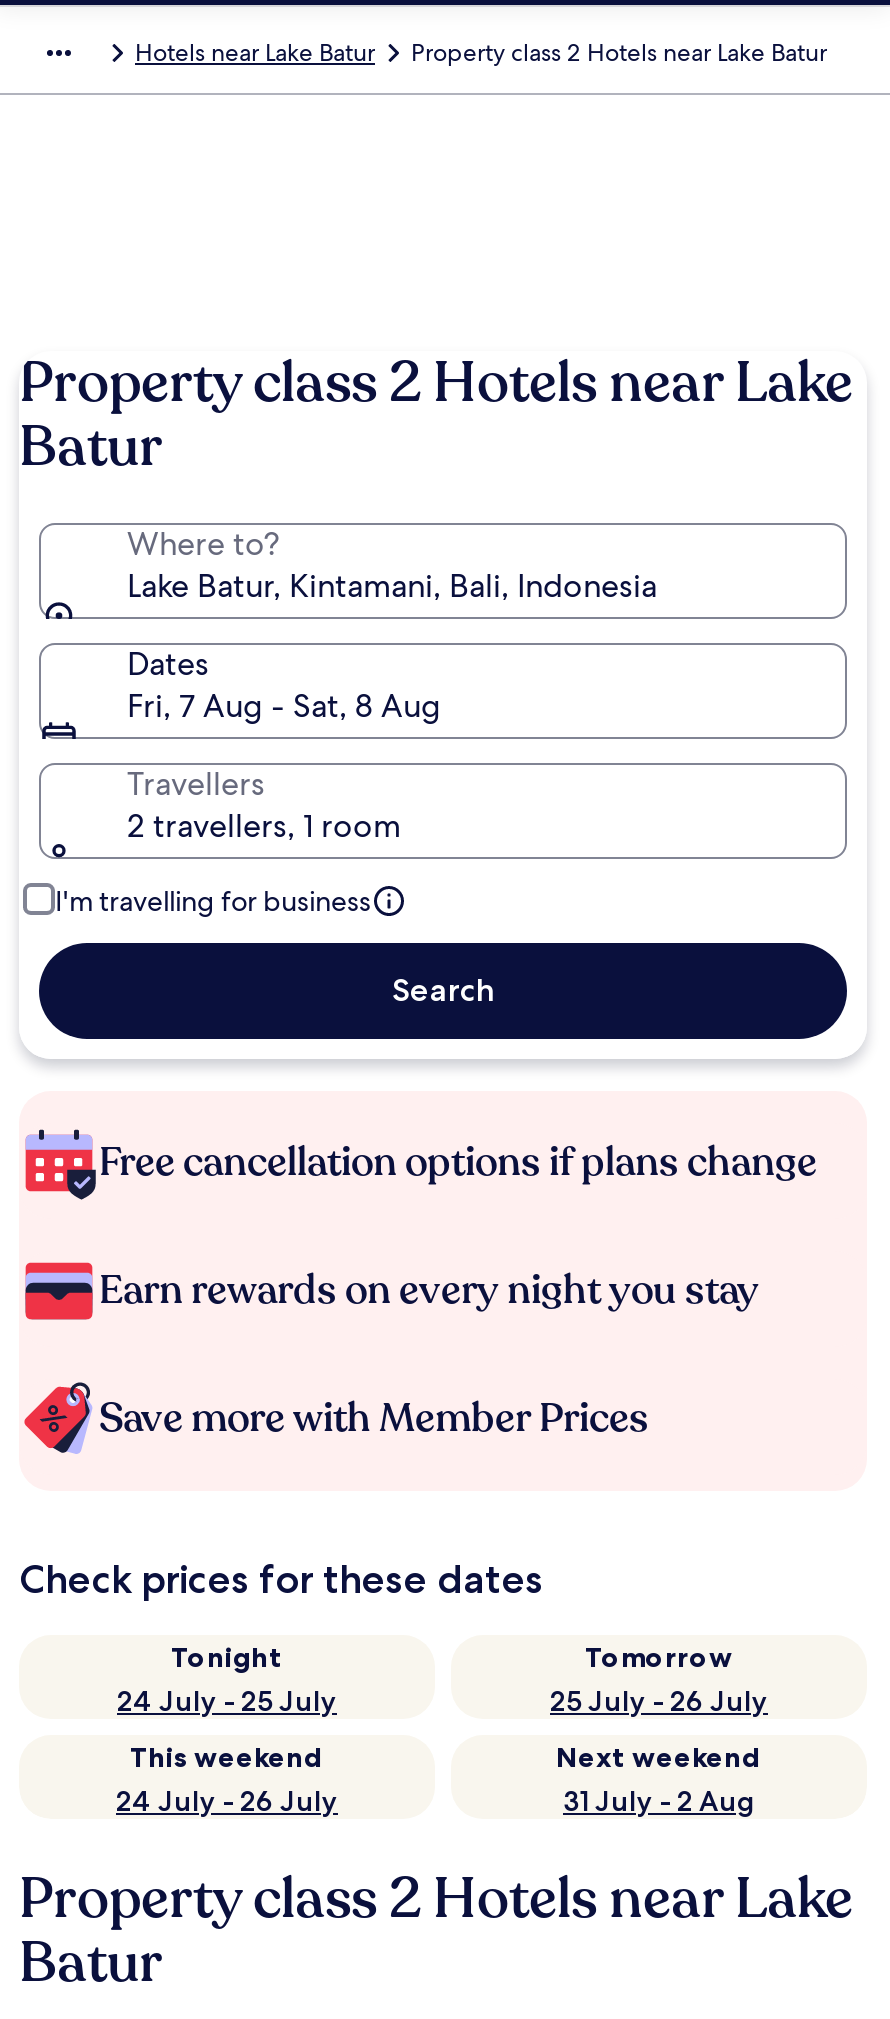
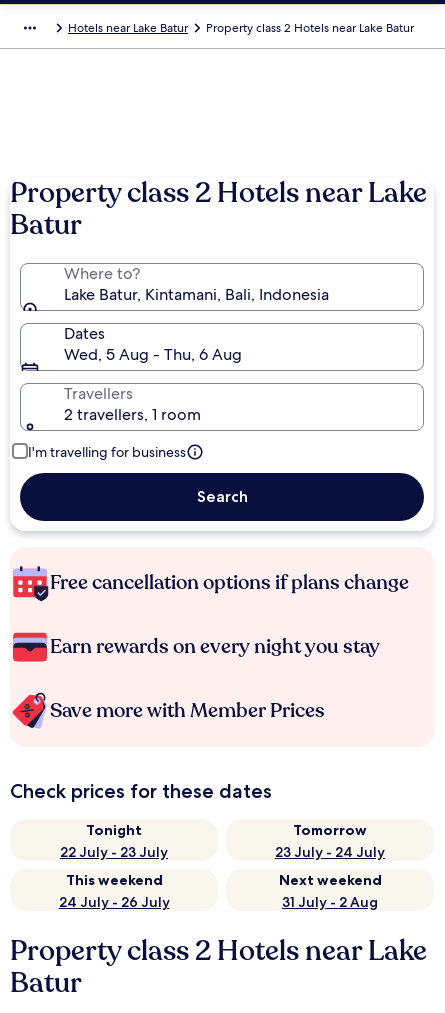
- Fri, 7 Aug - Sat, 8 Aug
+ Wed, 5 Aug - Thu, 6 Aug

- 24 July - 25 July
+ 22 July - 23 July

- 25 July - 26 July
+ 23 July - 24 July
